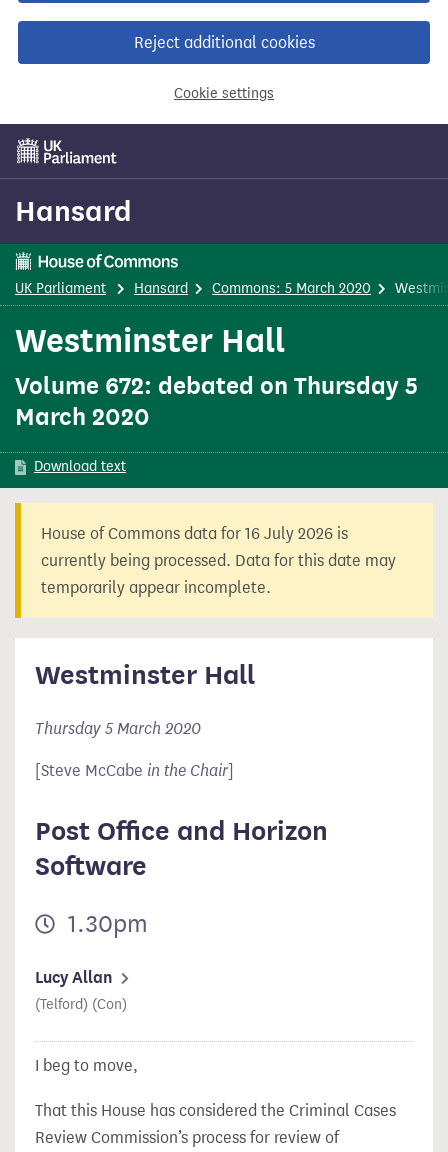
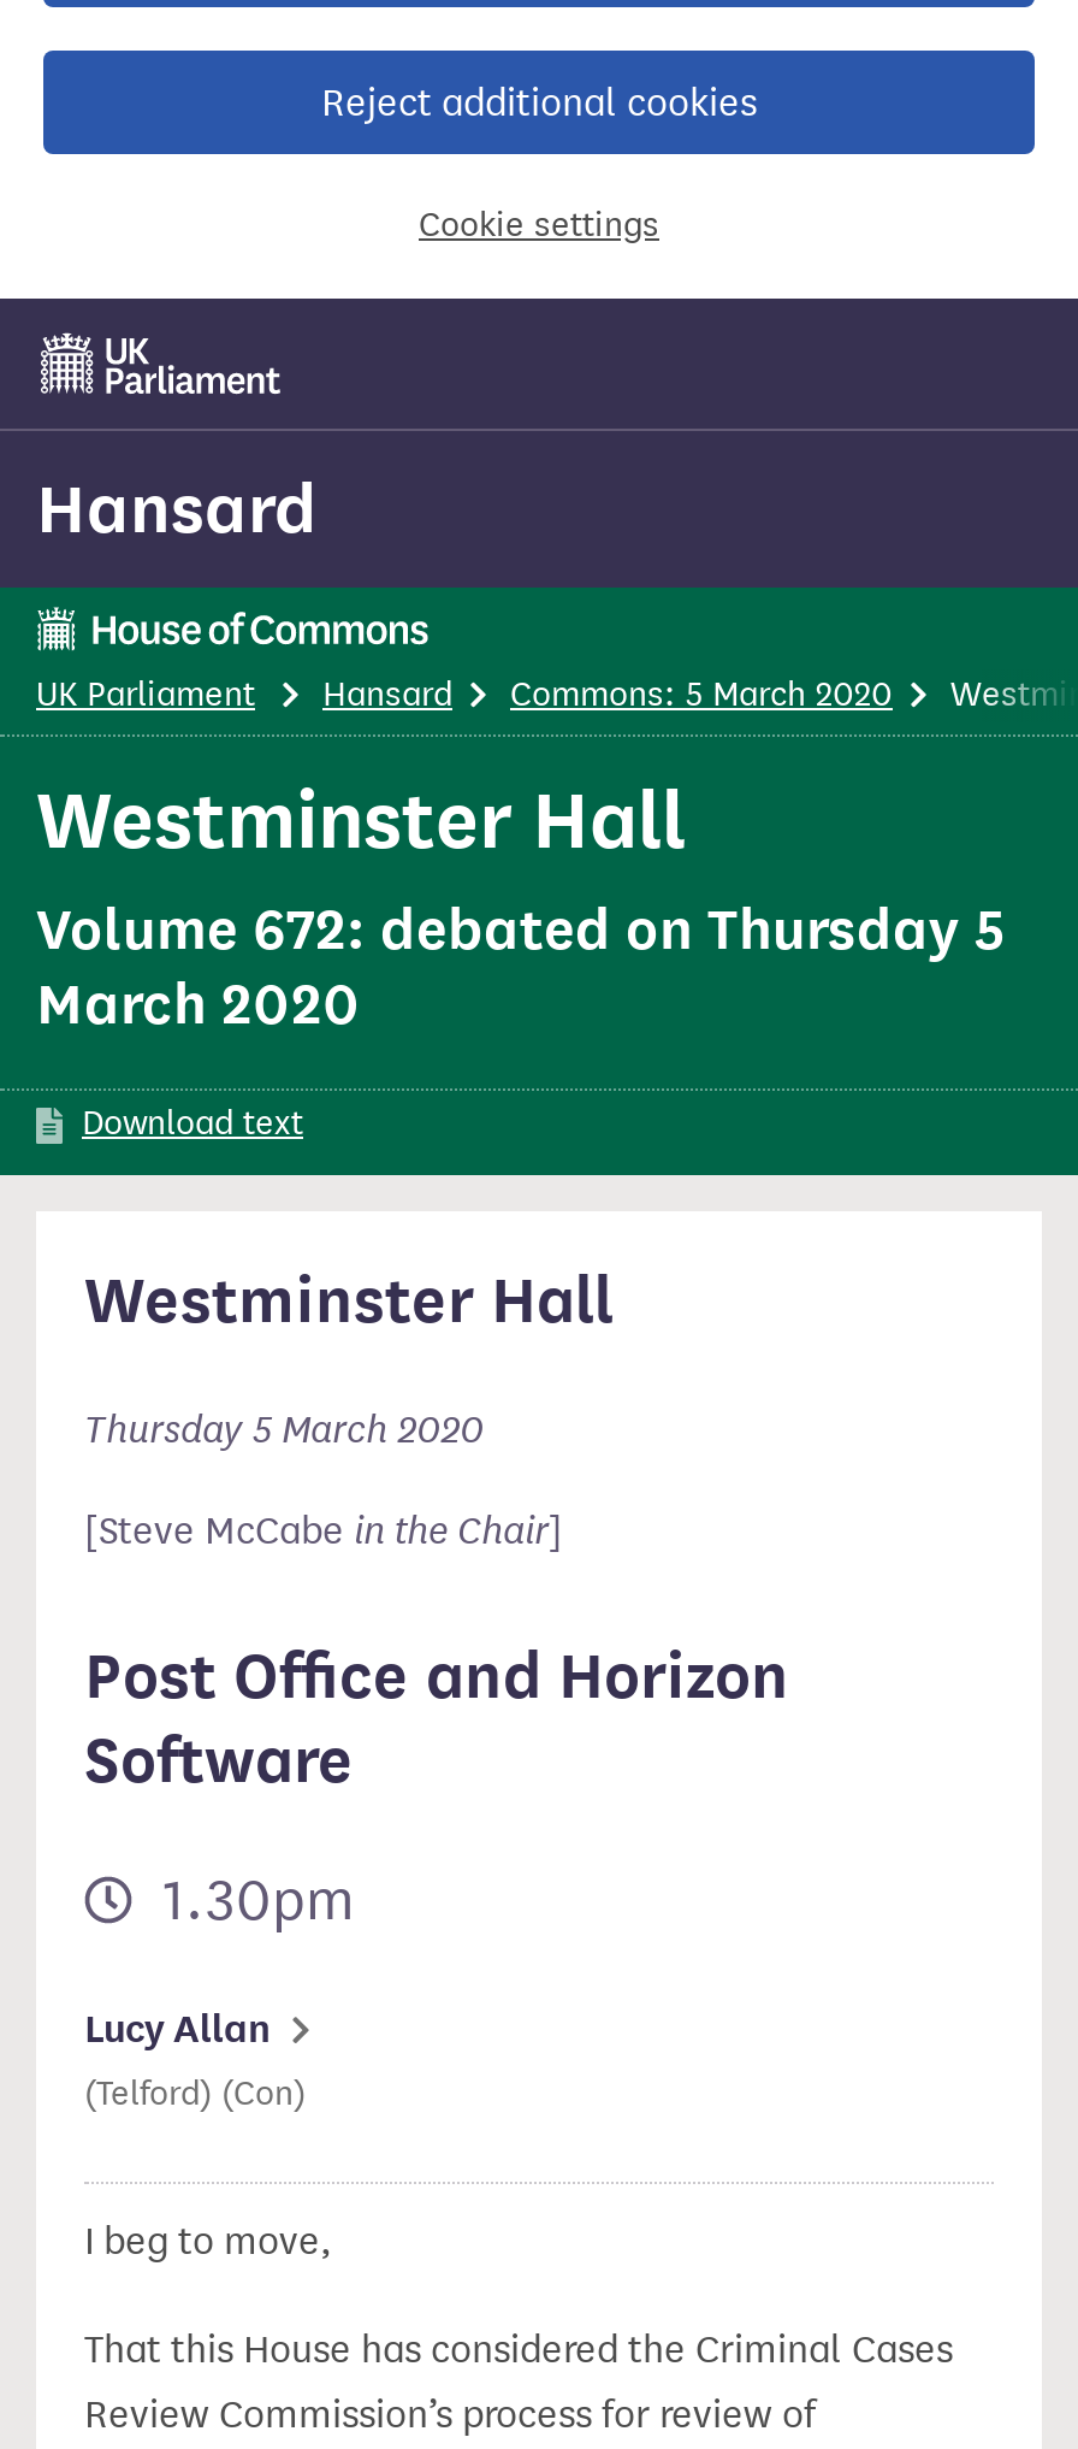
- [image]
- House of Commons data for 16 July 2026 is
- currently being processed. Data for this date may
- temporarily appear incomplete.
